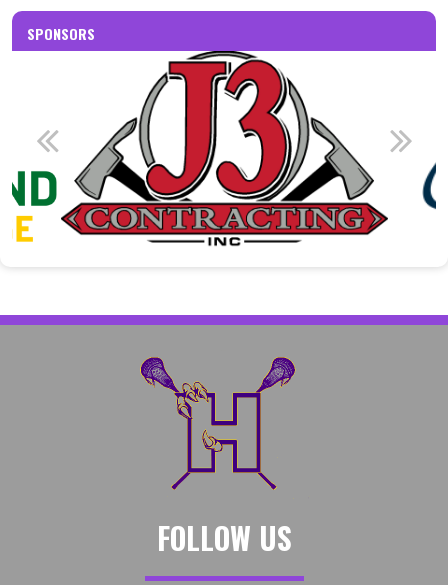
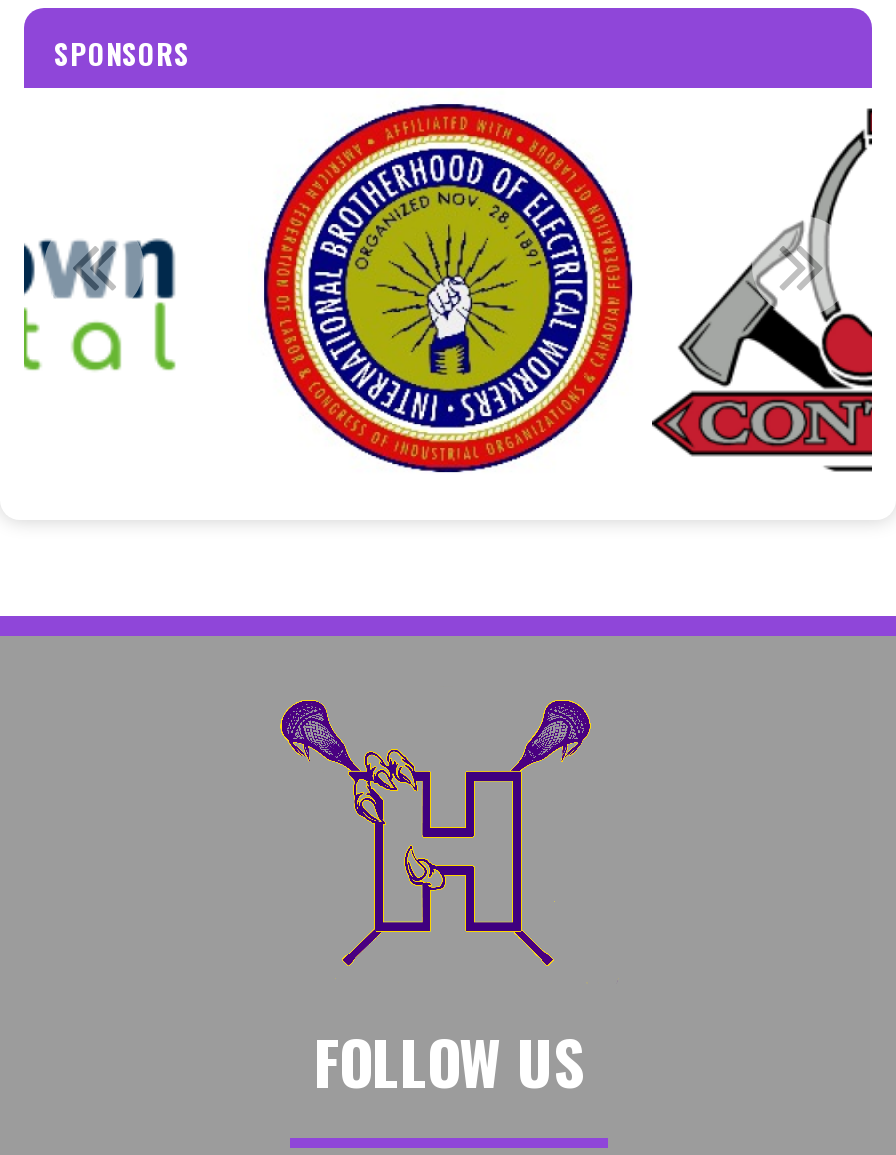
- [image]
+ [image]
